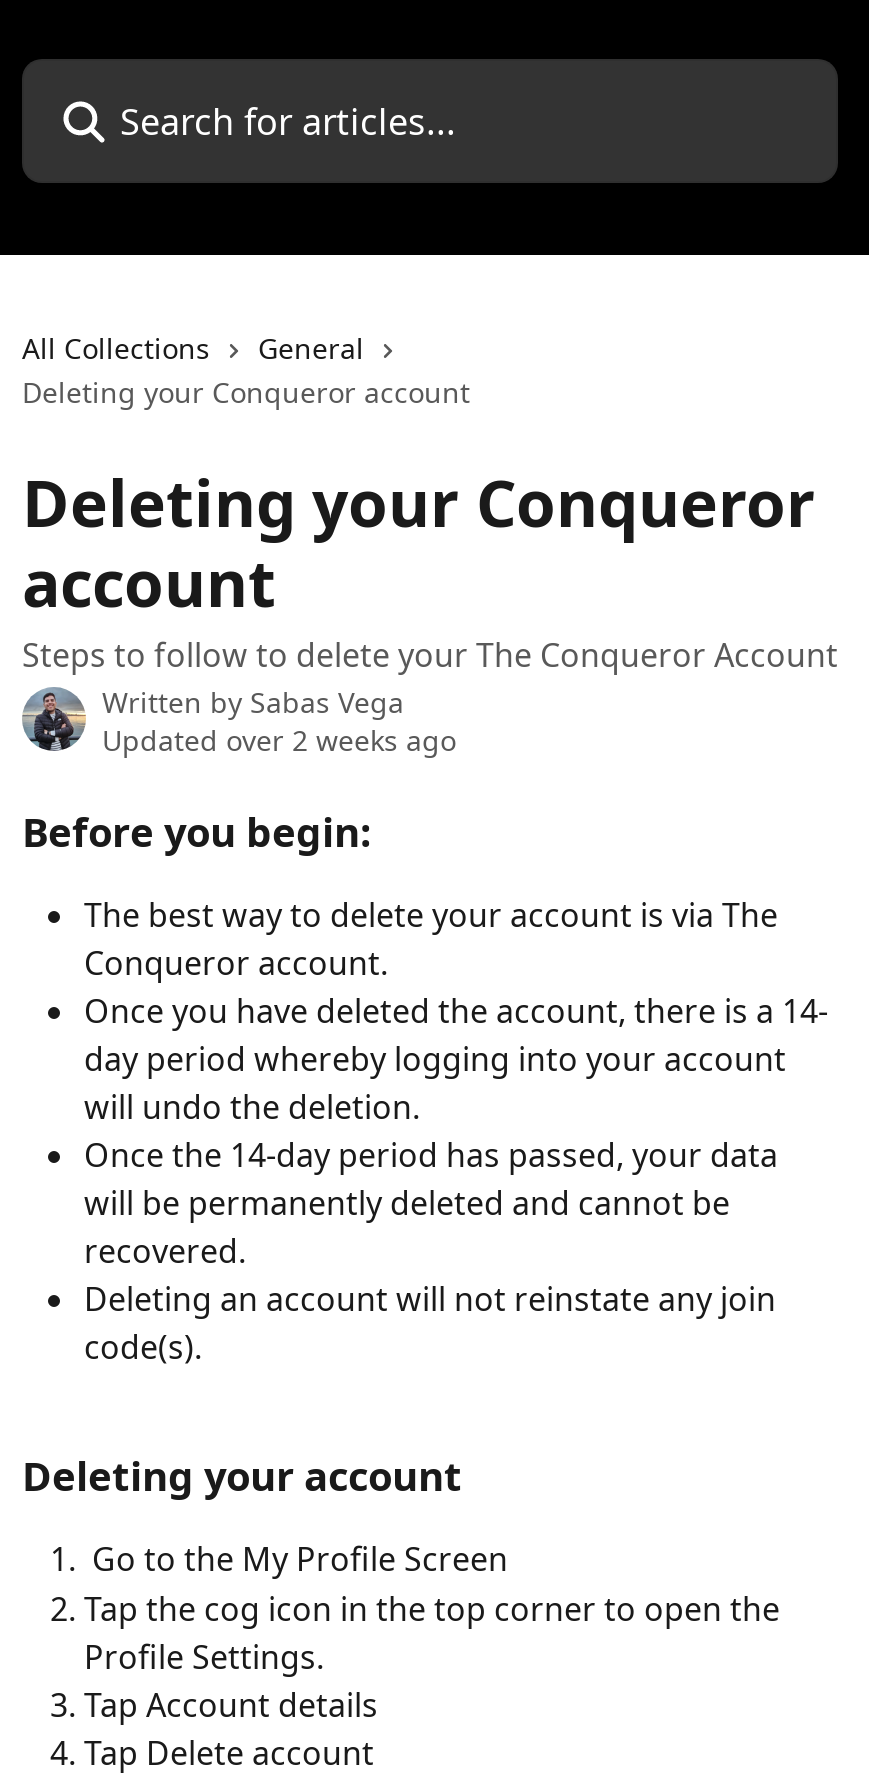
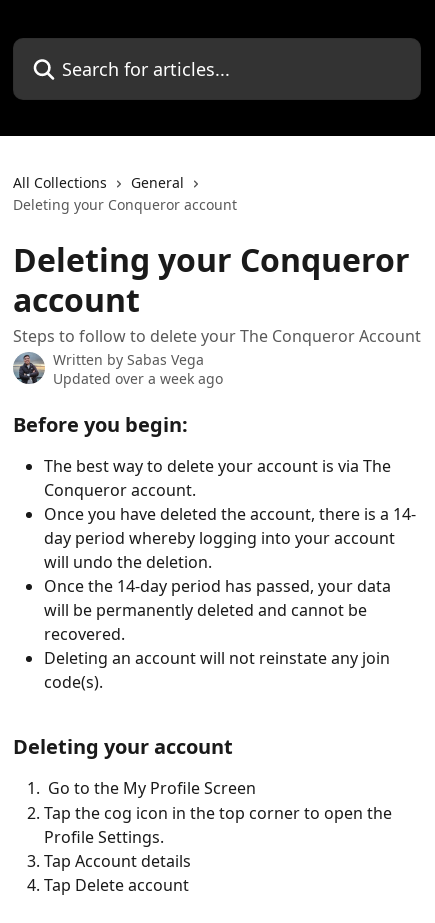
- Updated over 2 weeks ago
+ Updated over a week ago
